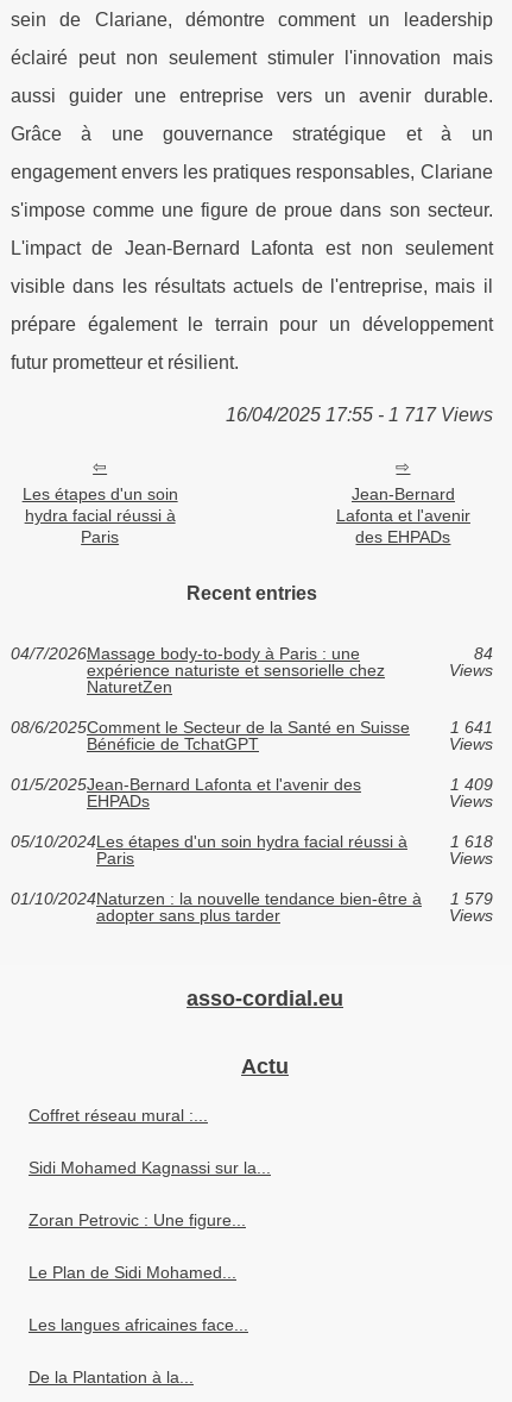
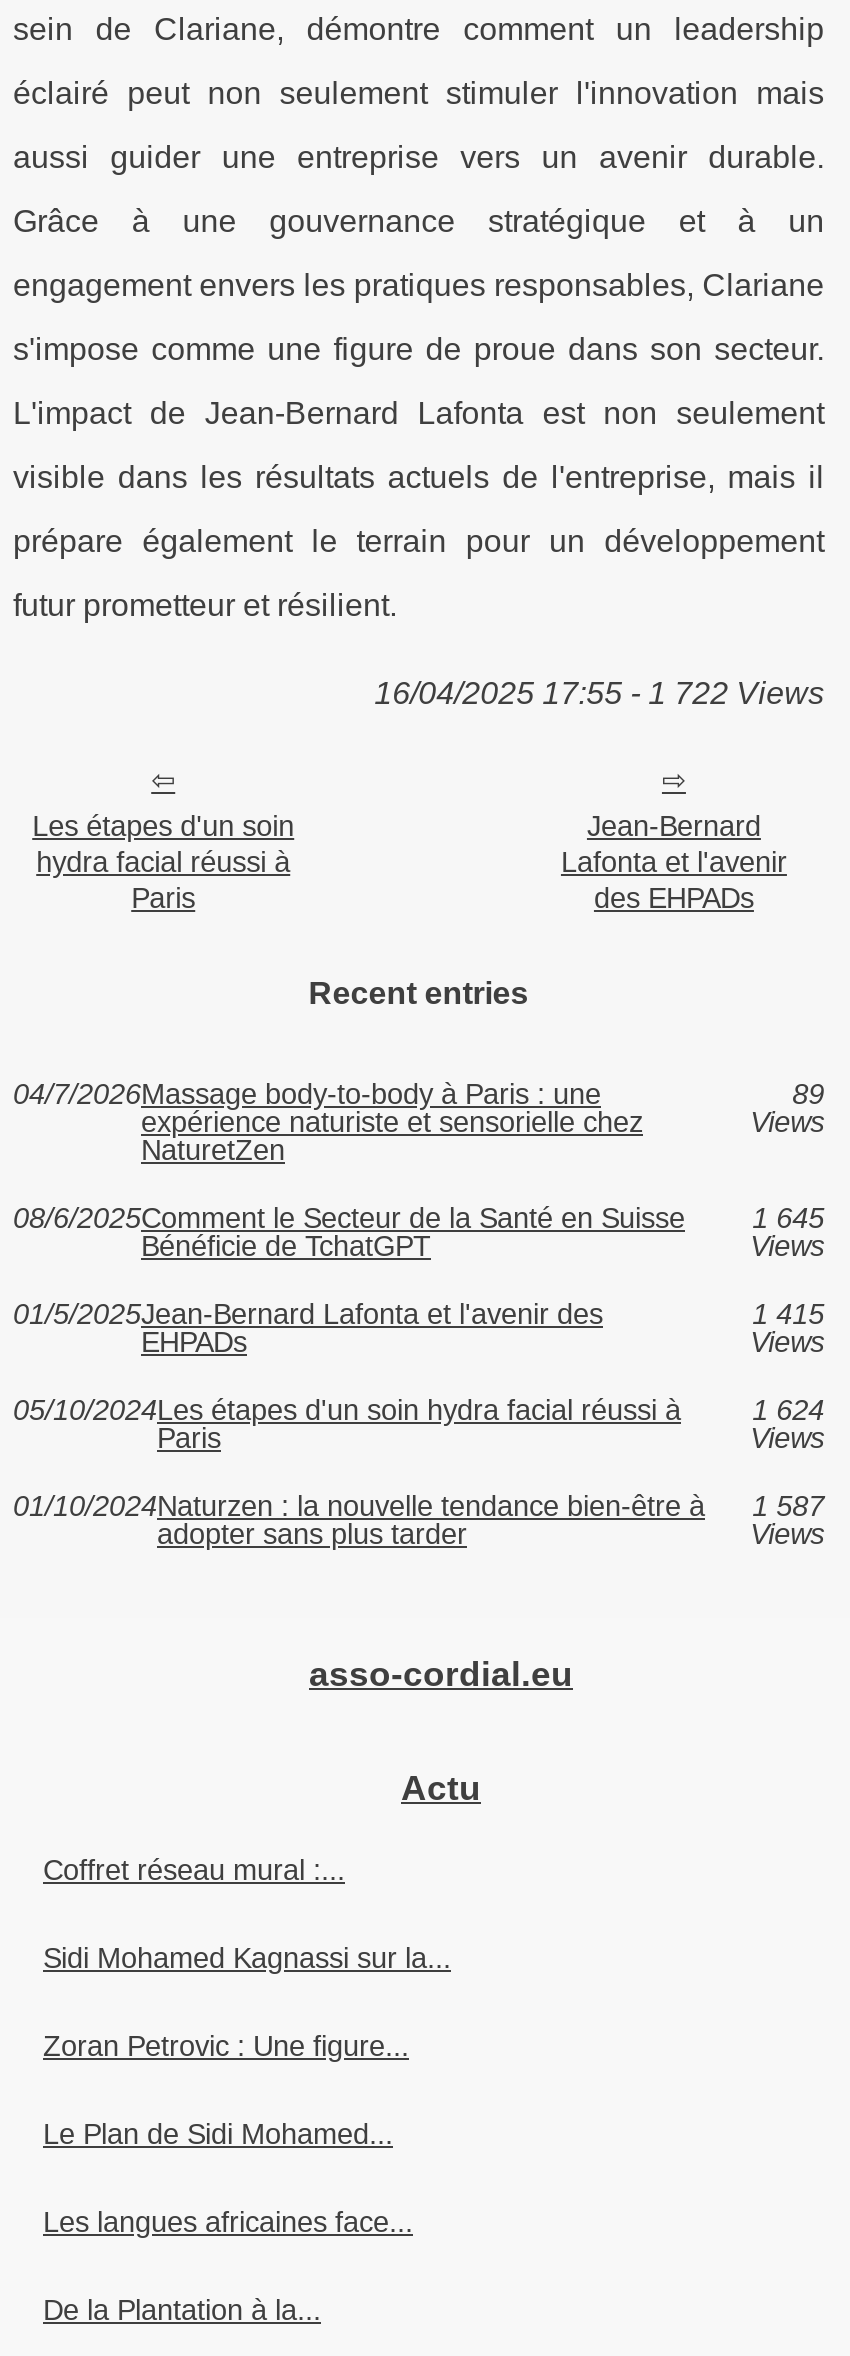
- 16/04/2025 17:55 - 1 717 Views
+ 16/04/2025 17:55 - 1 722 Views

- 84
+ 89

- 1 641
+ 1 645

- 1 409
+ 1 415

- 1 618
+ 1 624

- 01/10/2024Naturzen : la nouvelle tendance bien-être à 1 579
+ 01/10/2024Naturzen : la nouvelle tendance bien-être à 1 587
